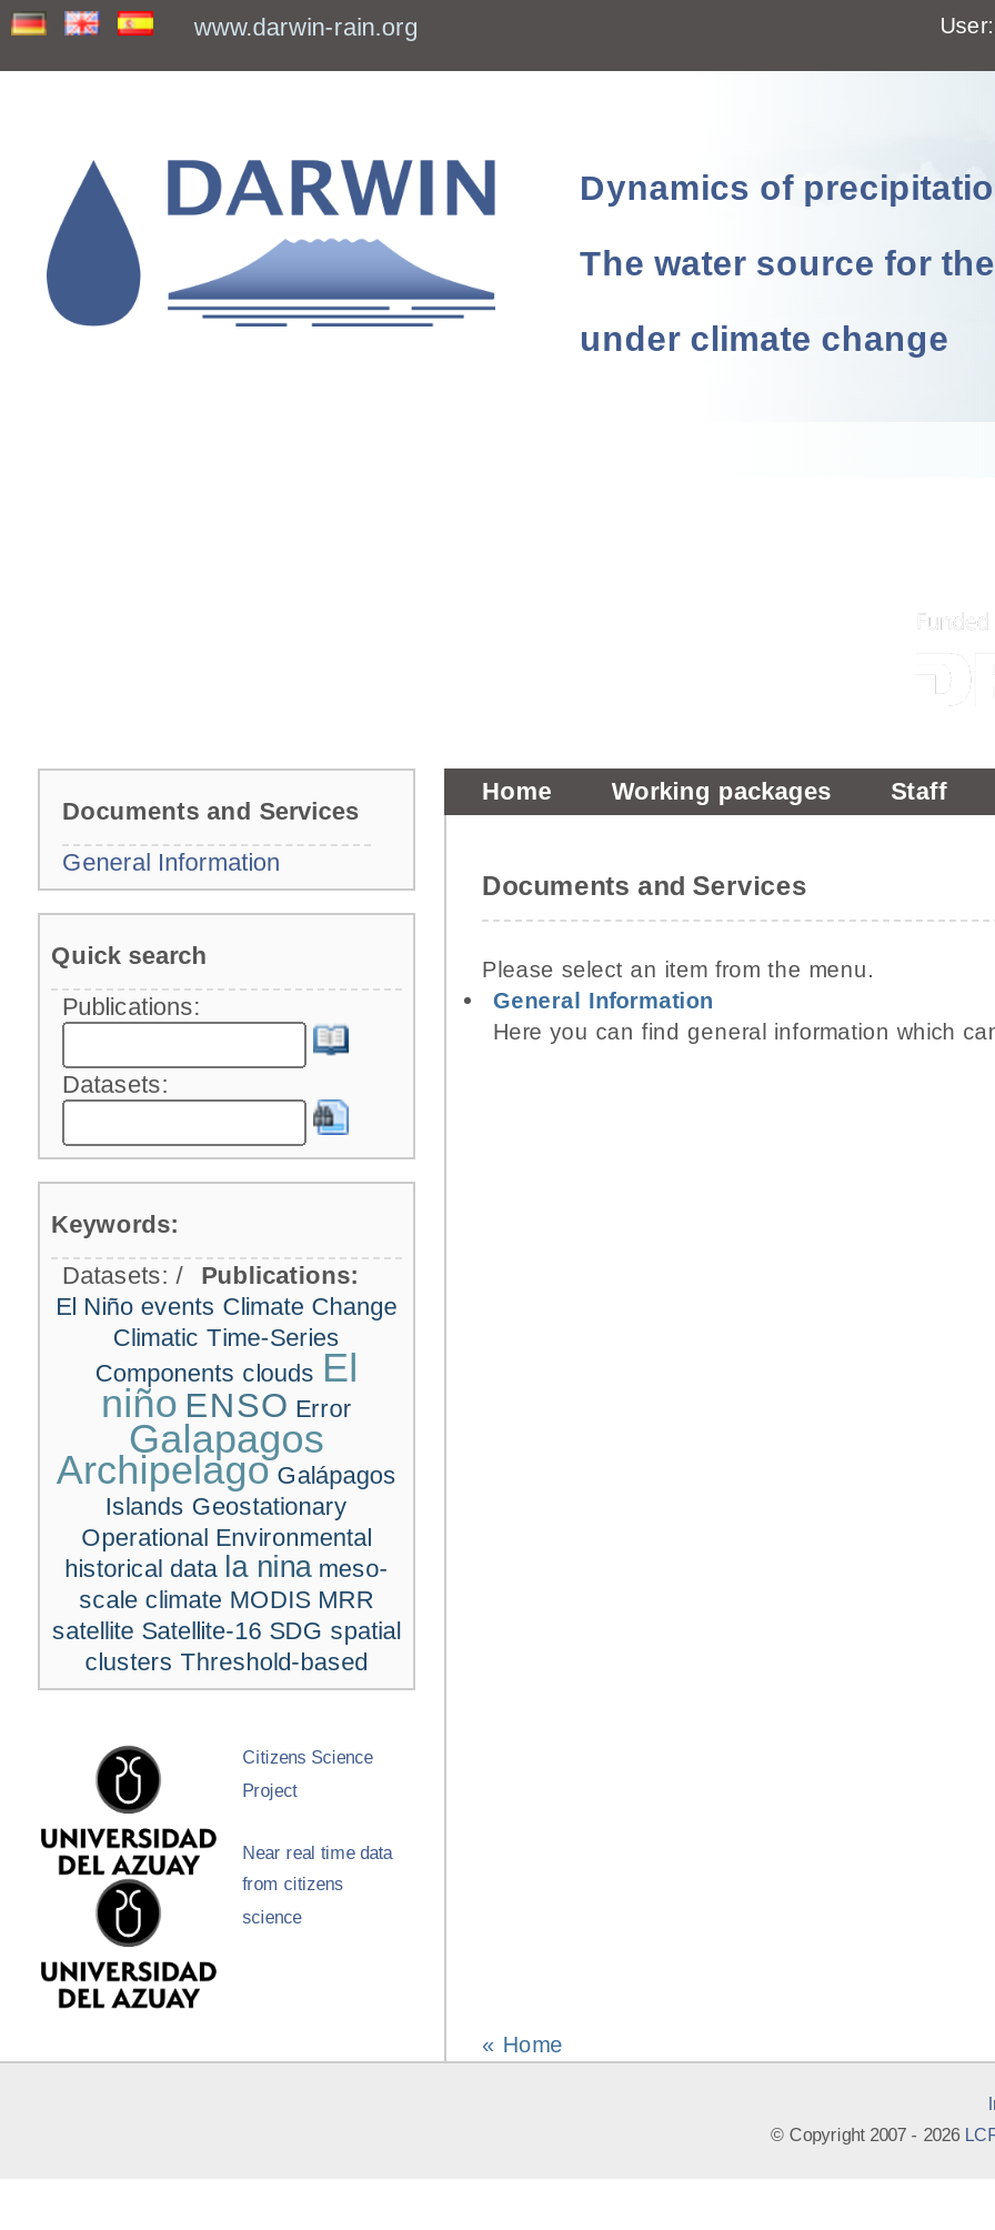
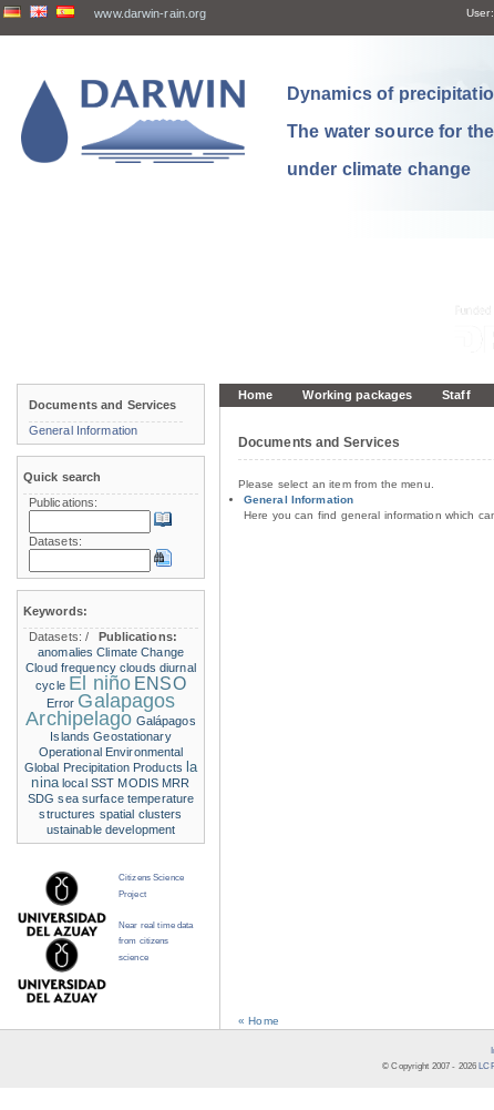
- El Niño events Climate Change
- Climatic Time-Series
- Components clouds El
- niño ENSO Error
- Galapagos
+ anomalies Climate Change
+ Cloud frequency clouds diurnal
+ cycle El niño ENSO
+ Error Galapagos

- historical data la nina meso-
- scale climate MODIS MRR
- satellite Satellite-16 SDG spatial
- clusters Threshold-based
+ Global Precipitation Products la
+ nina local SST MODIS MRR
+ SDG sea surface temperature
+ structures spatial clusters
+ ustainable development
